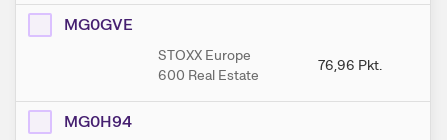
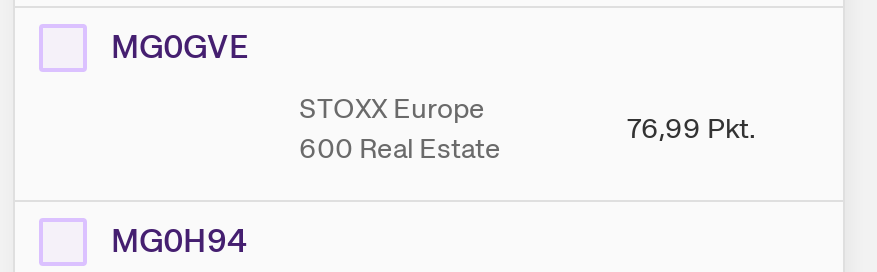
- 76,96 Pkt.
+ 76,99 Pkt.
